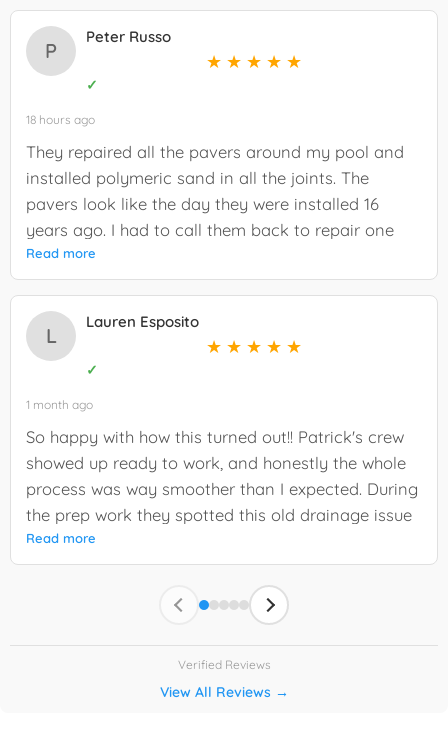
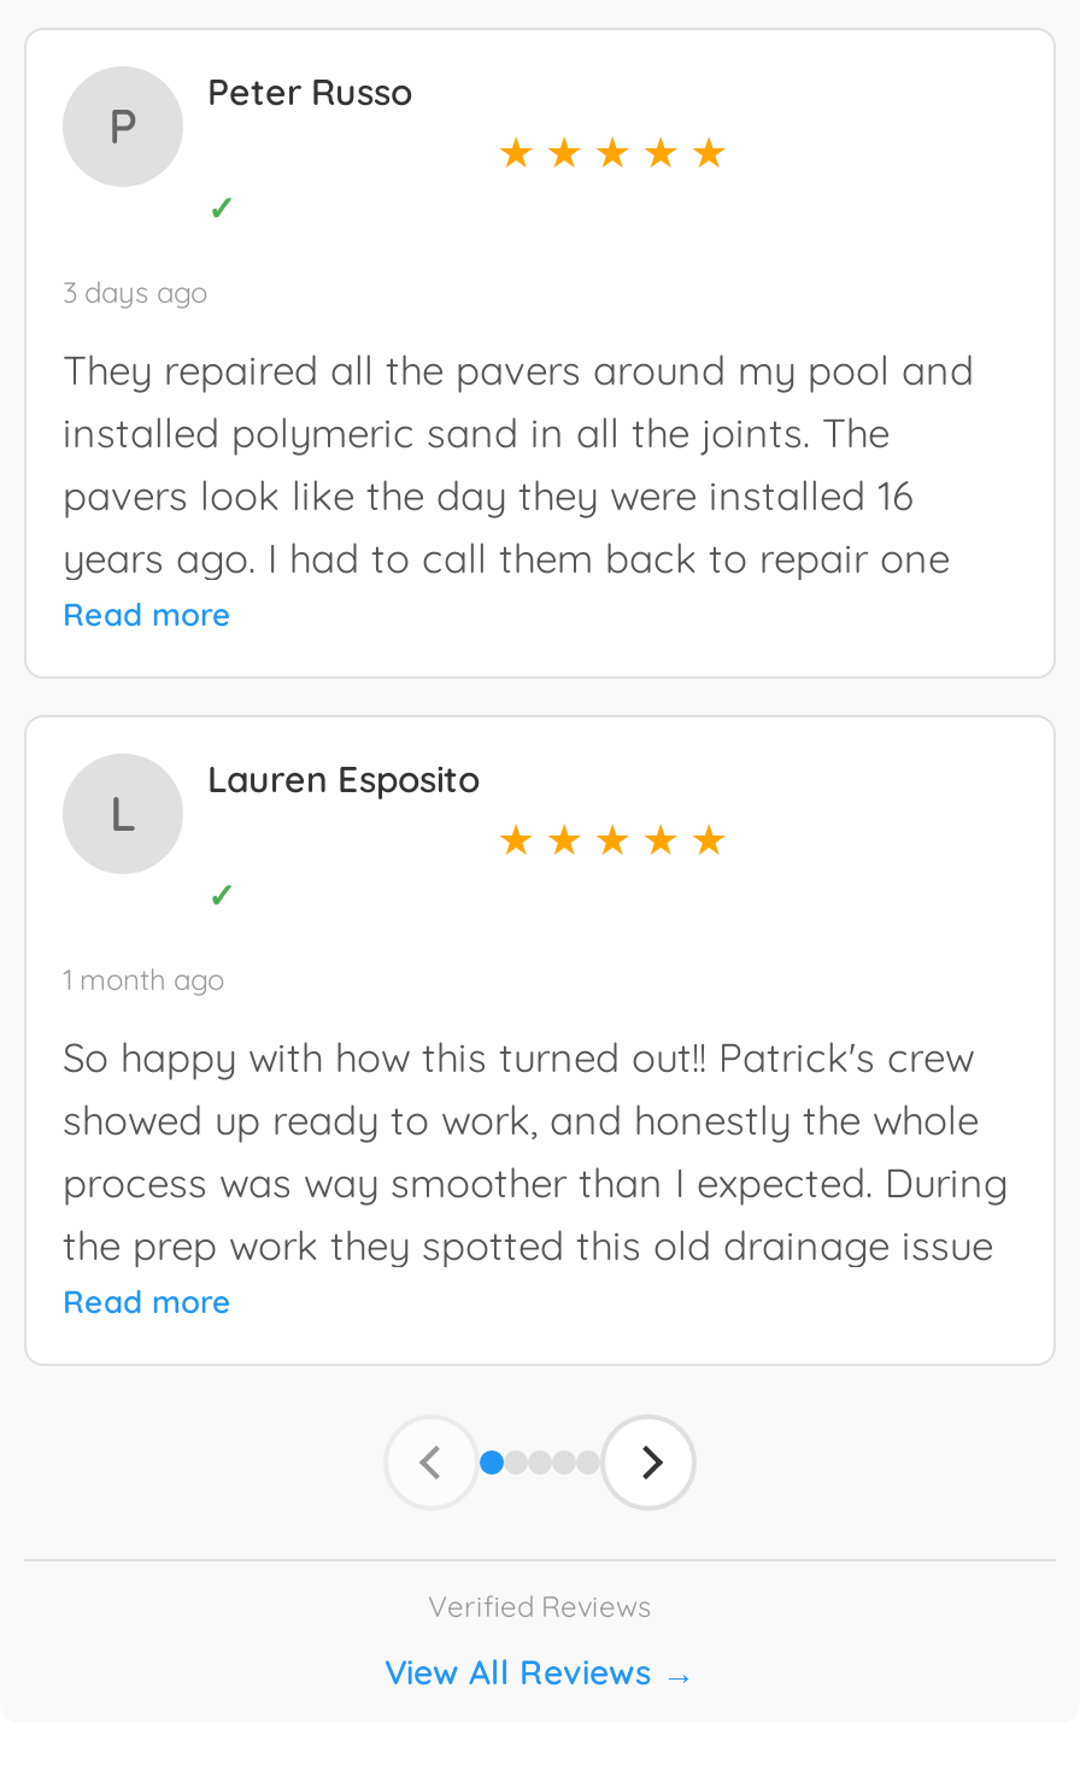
- 18 hours ago
+ 3 days ago
